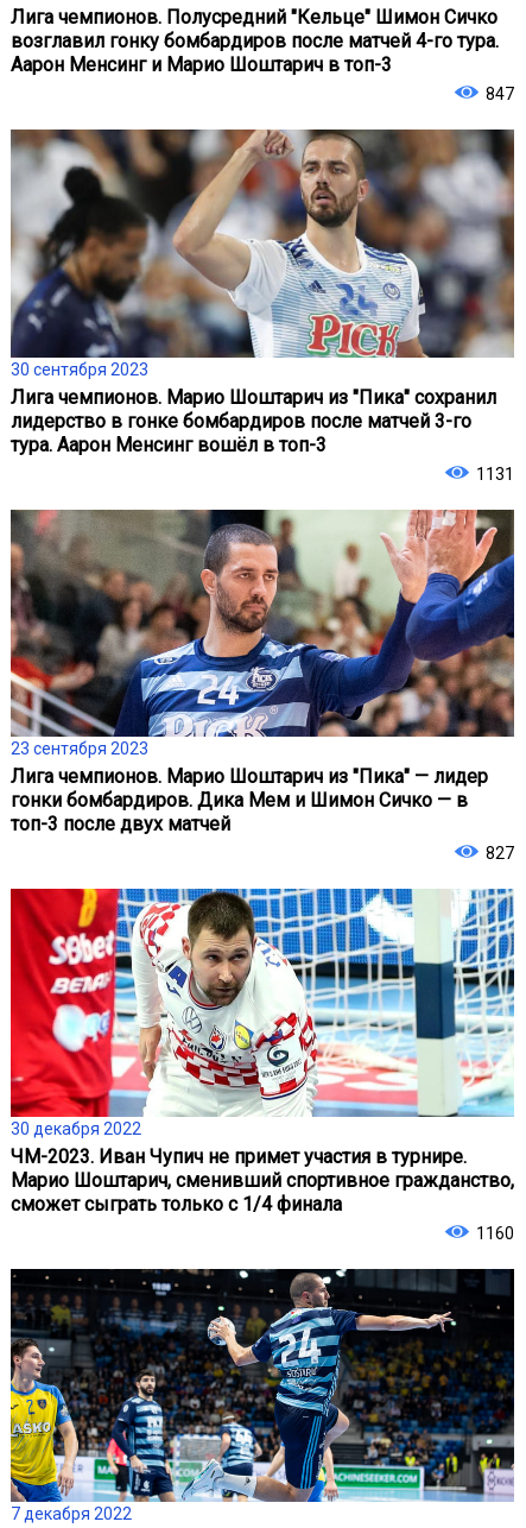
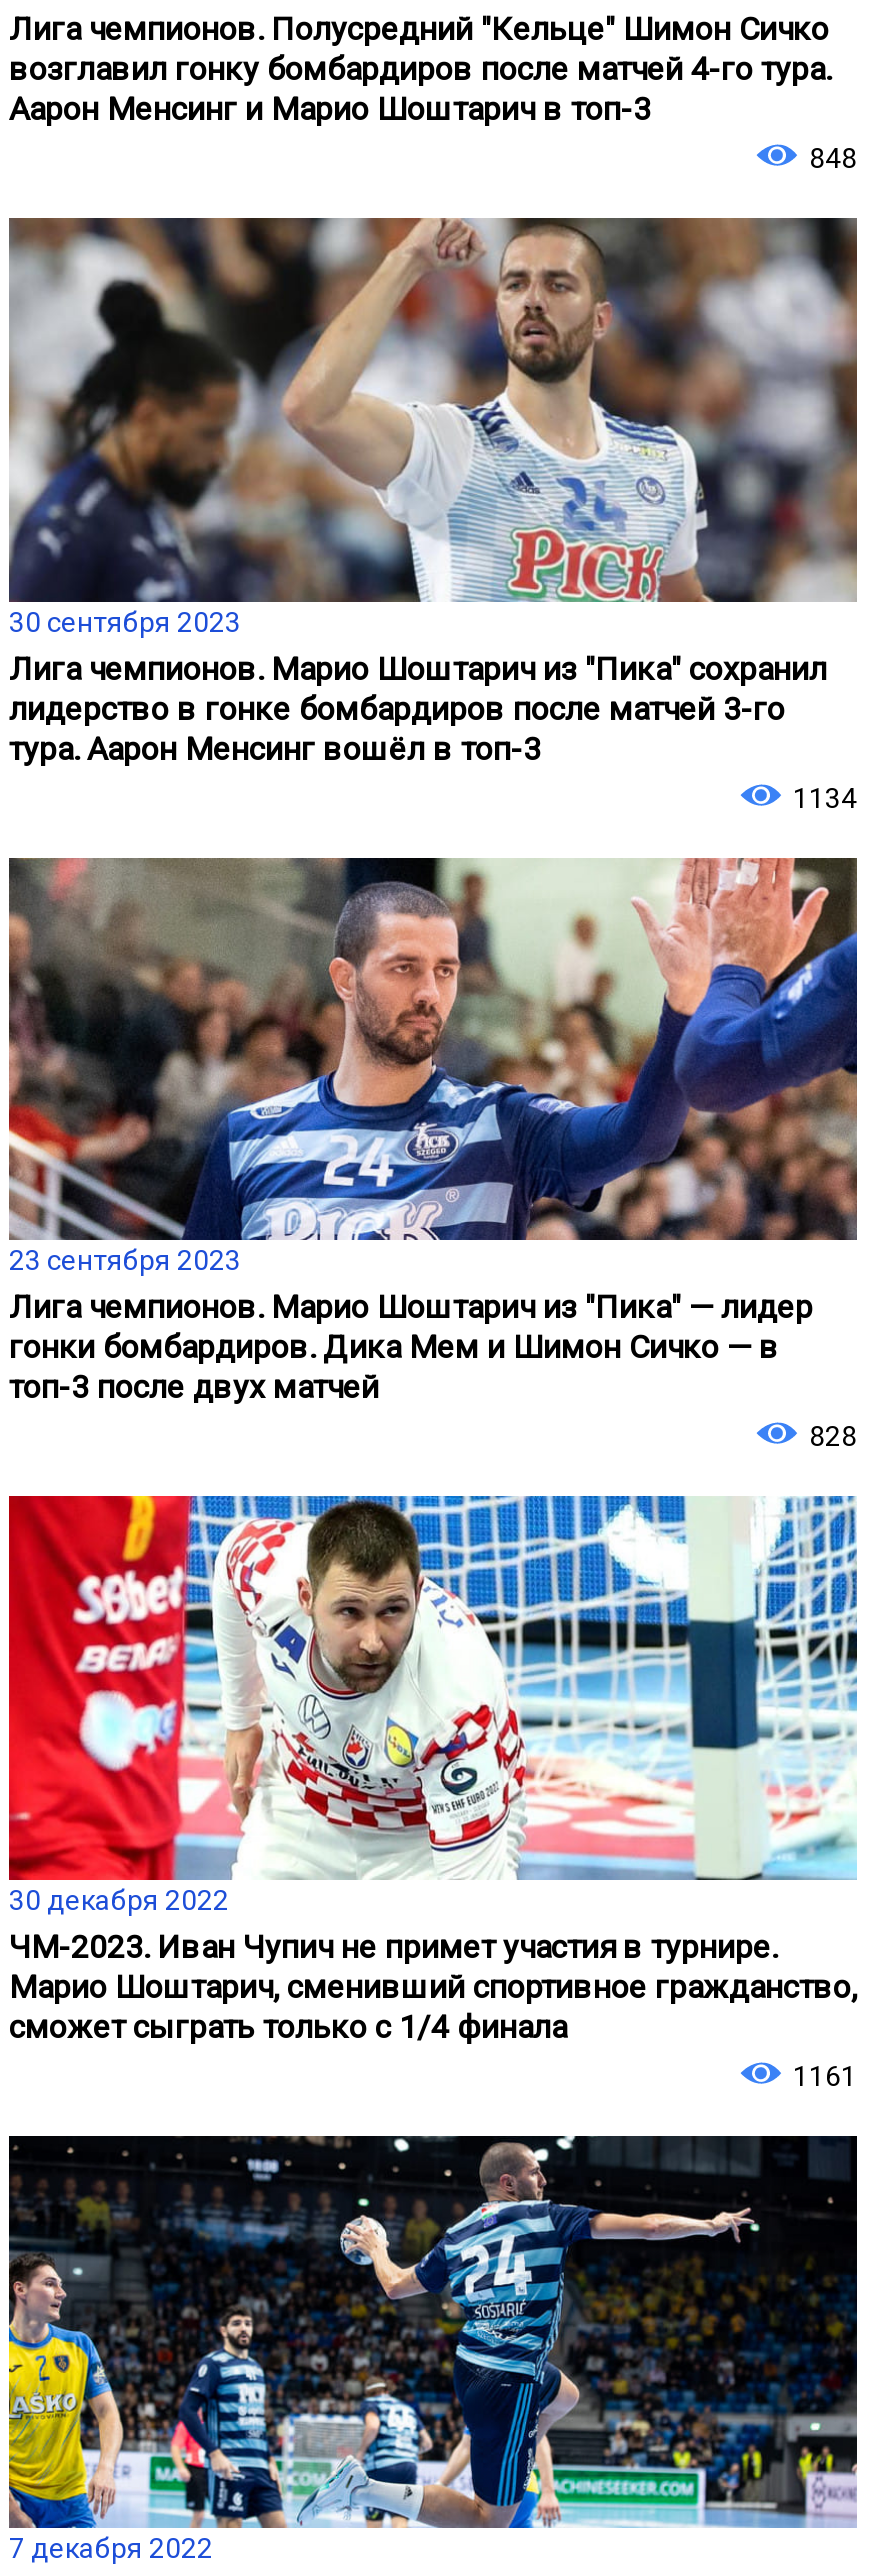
- 847
+ 848

- 1131
+ 1134

- 827
+ 828

- 1160
+ 1161
